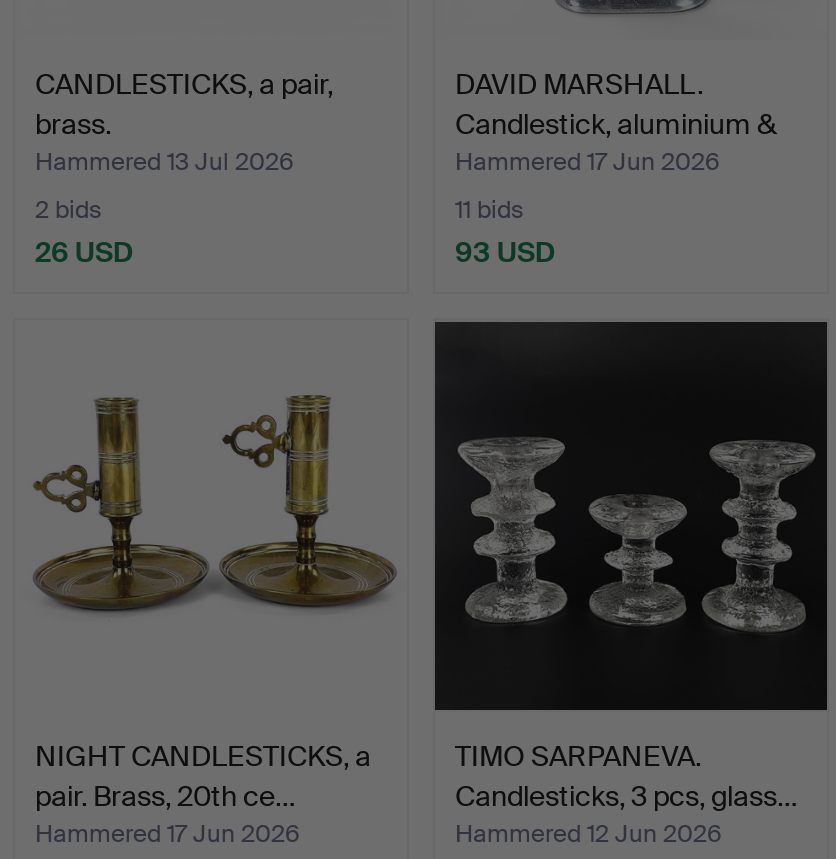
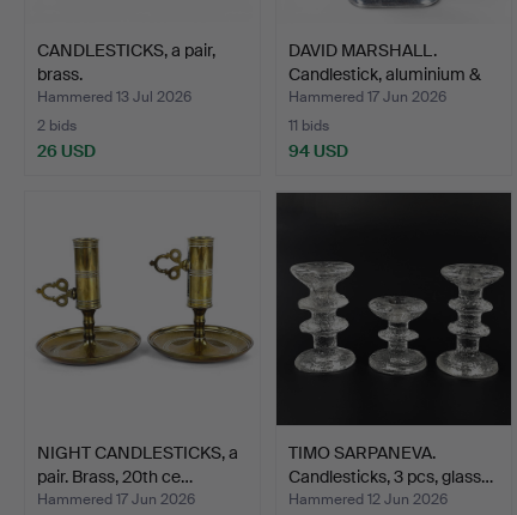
- 93 USD
+ 94 USD
